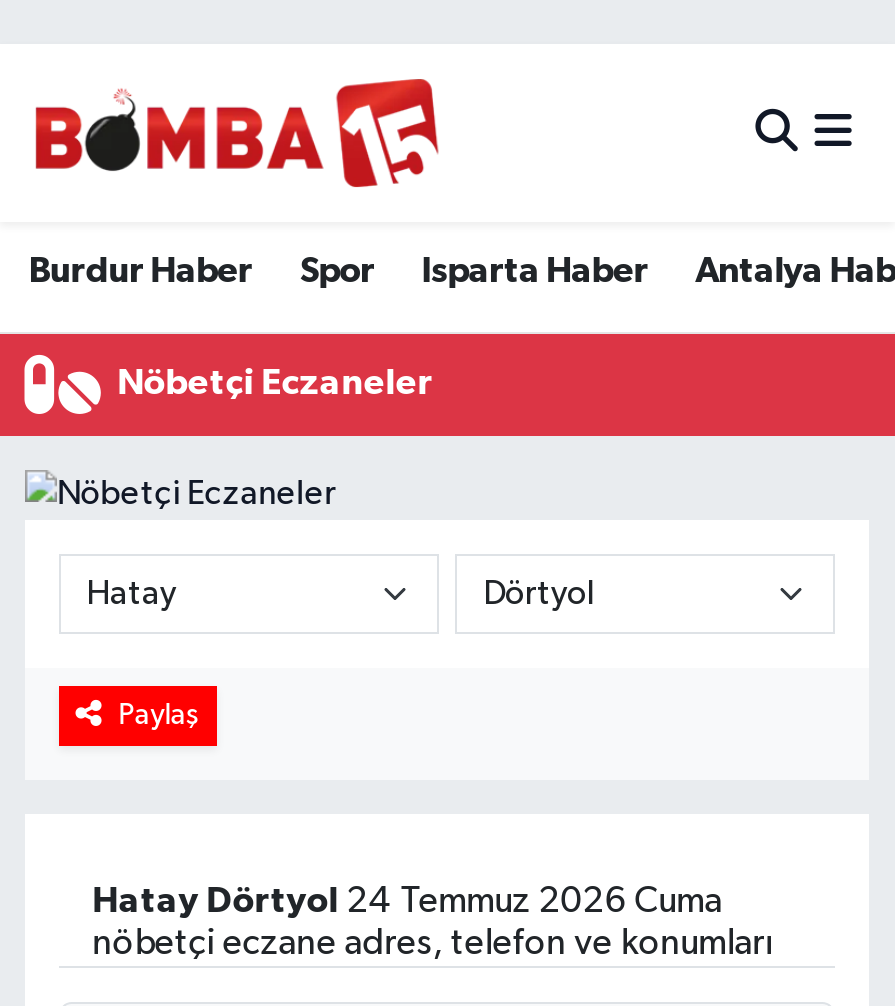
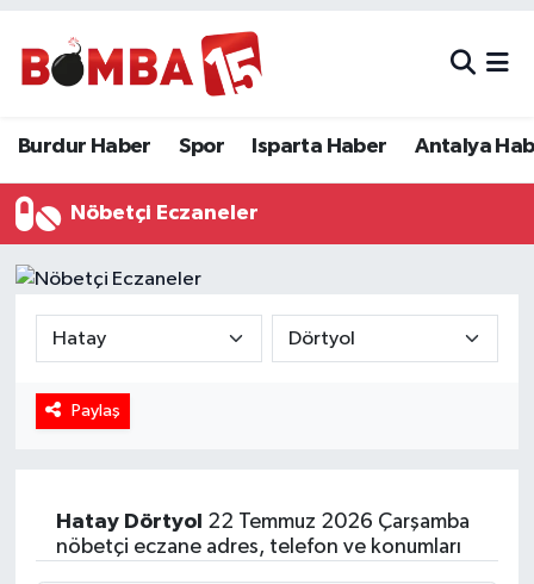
- Hatay Dörtyol 24 Temmuz 2026 Cuma
+ Hatay Dörtyol 22 Temmuz 2026 Çarşamba
